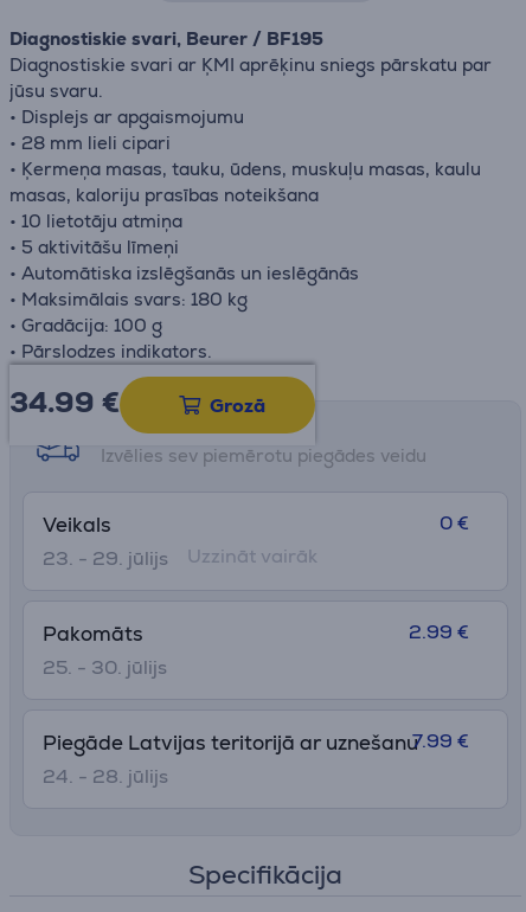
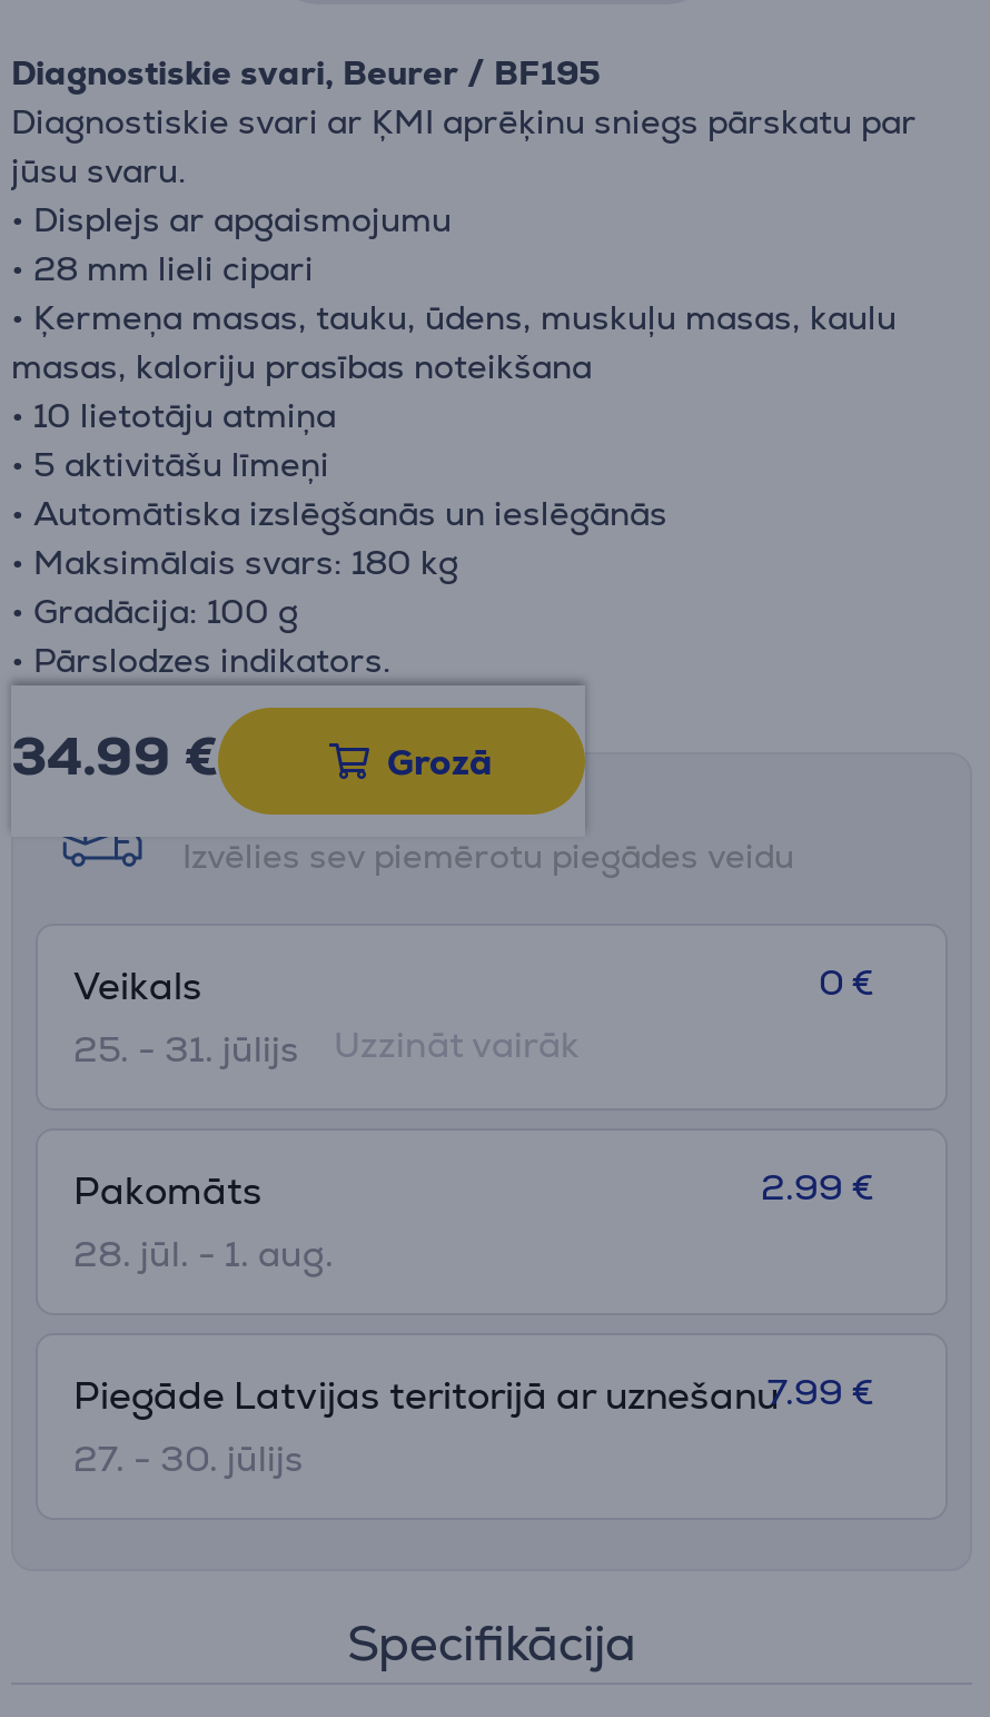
- 23. - 29. jūlijs
+ 25. - 31. jūlijs

- 25. - 30. jūlijs
+ 28. jūl. - 1. aug.

- 24. - 28. jūlijs
+ 27. - 30. jūlijs
